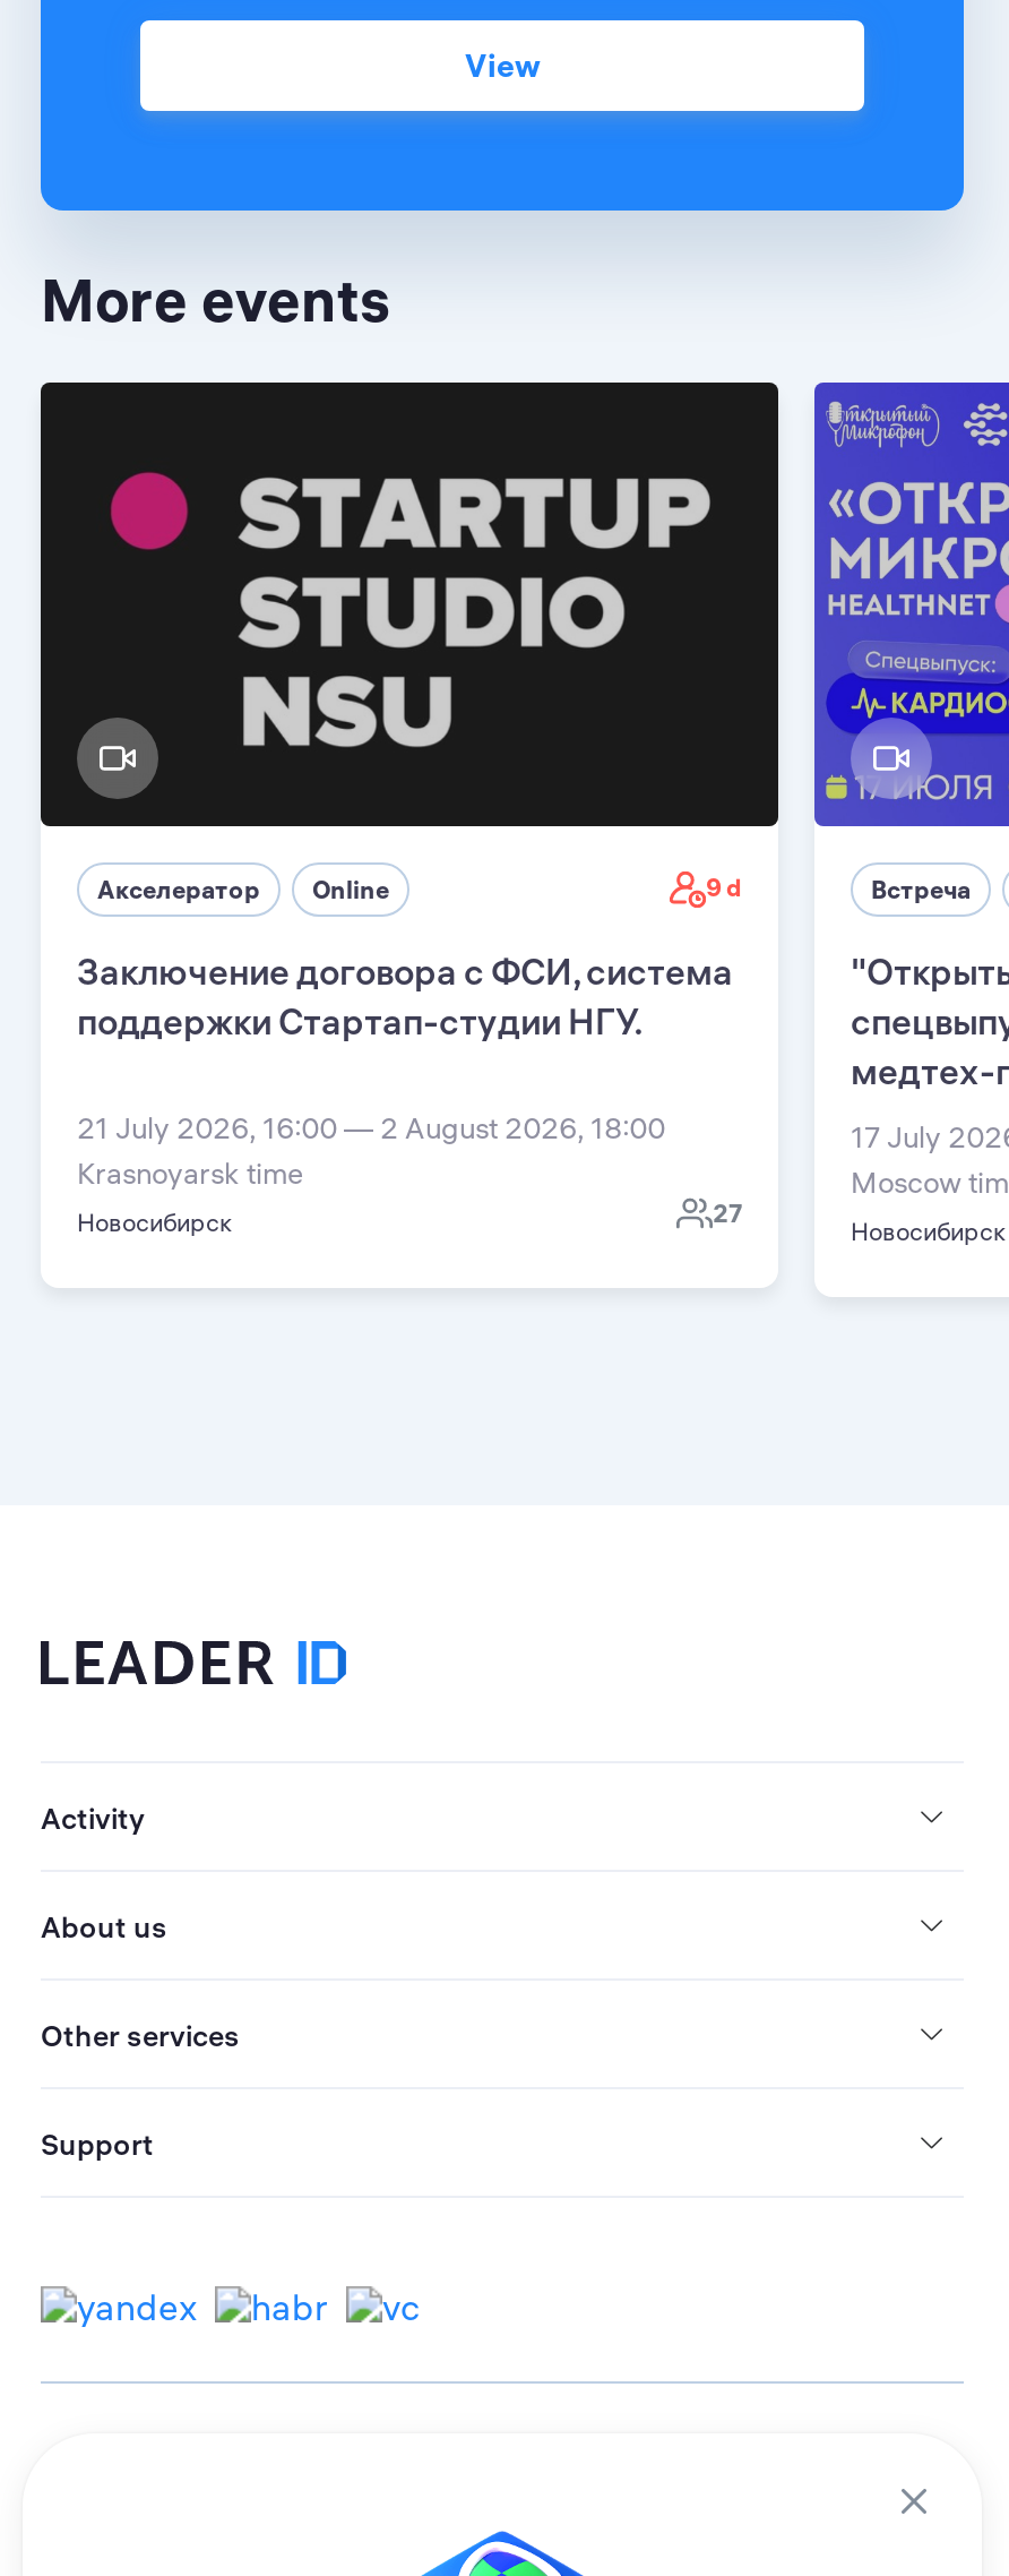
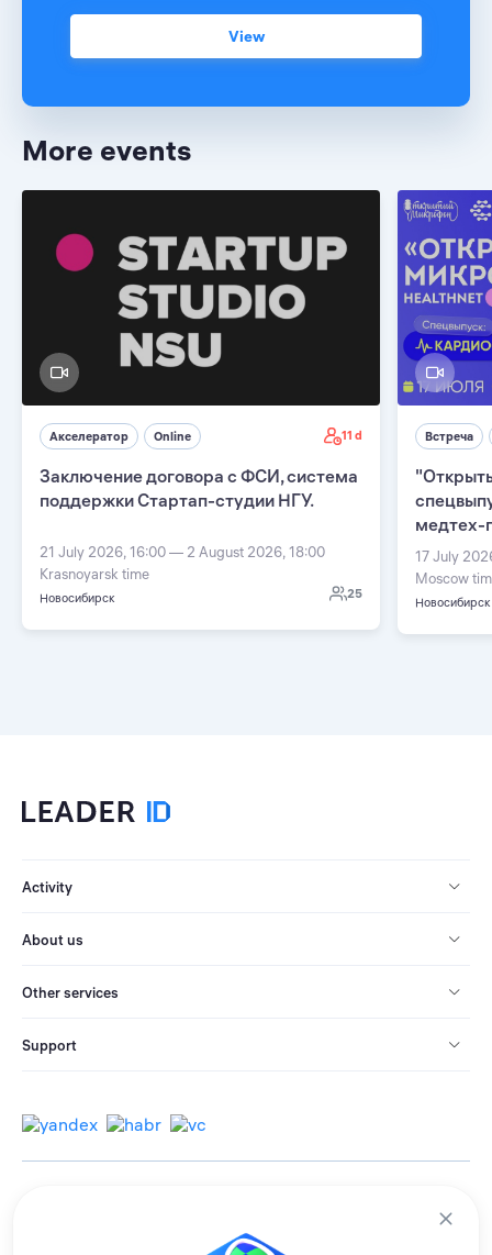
- 9 d
+ 11 d

- 27
+ 25
